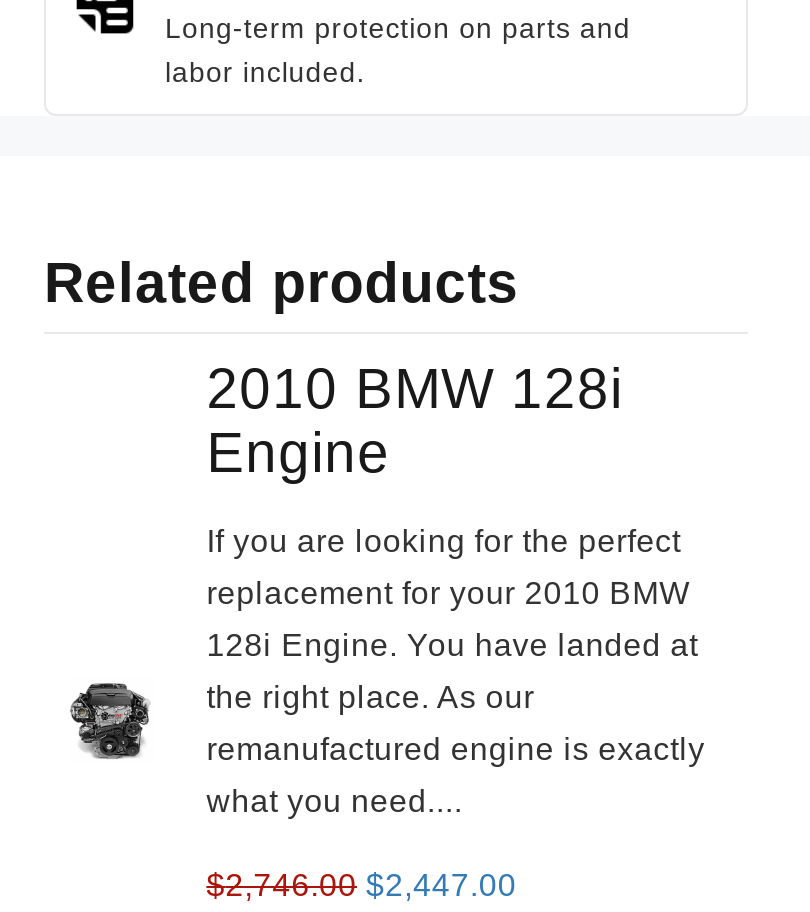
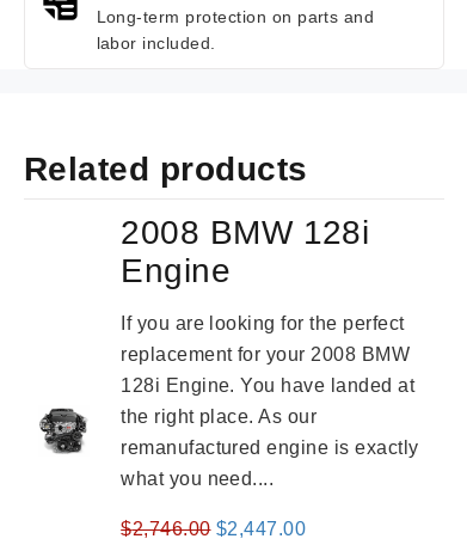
- 2010 BMW 128i
+ 2008 BMW 128i

- replacement for your 2010 BMW
+ replacement for your 2008 BMW
